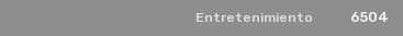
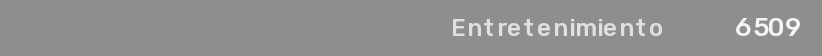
- 6504
+ 6509
